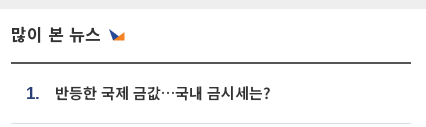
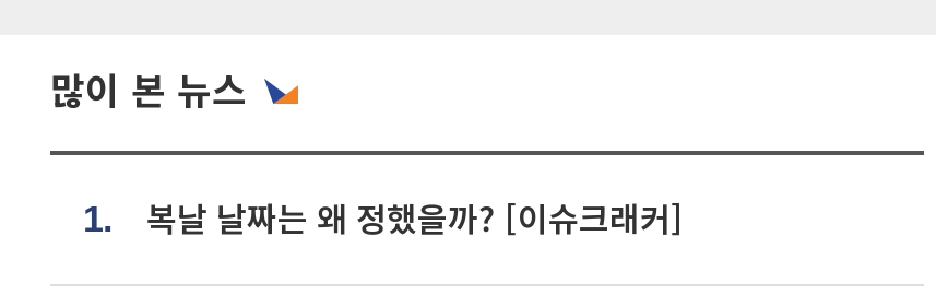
- 반등한 국제 금값…국내 금시세는?
+ 복날 날짜는 왜 정했을까? [이슈크래커]
